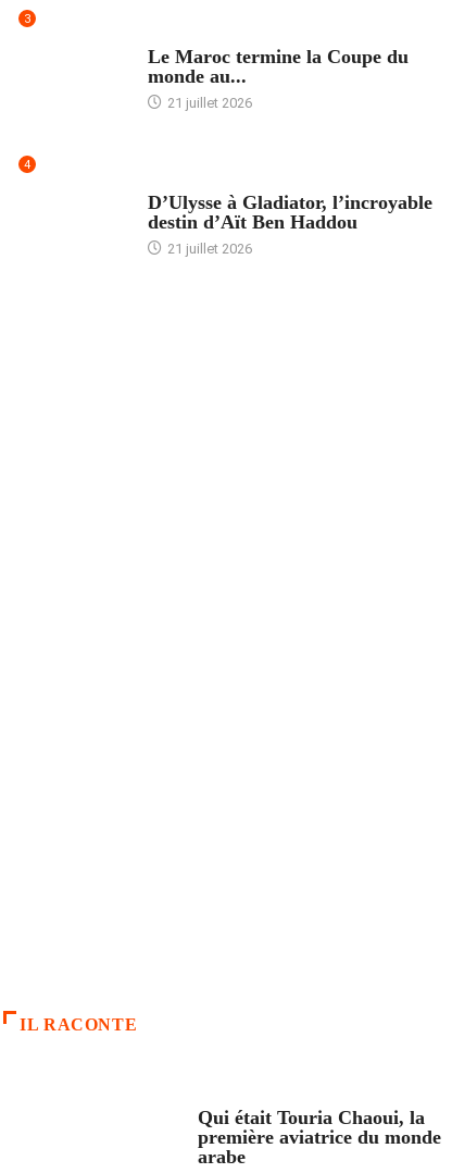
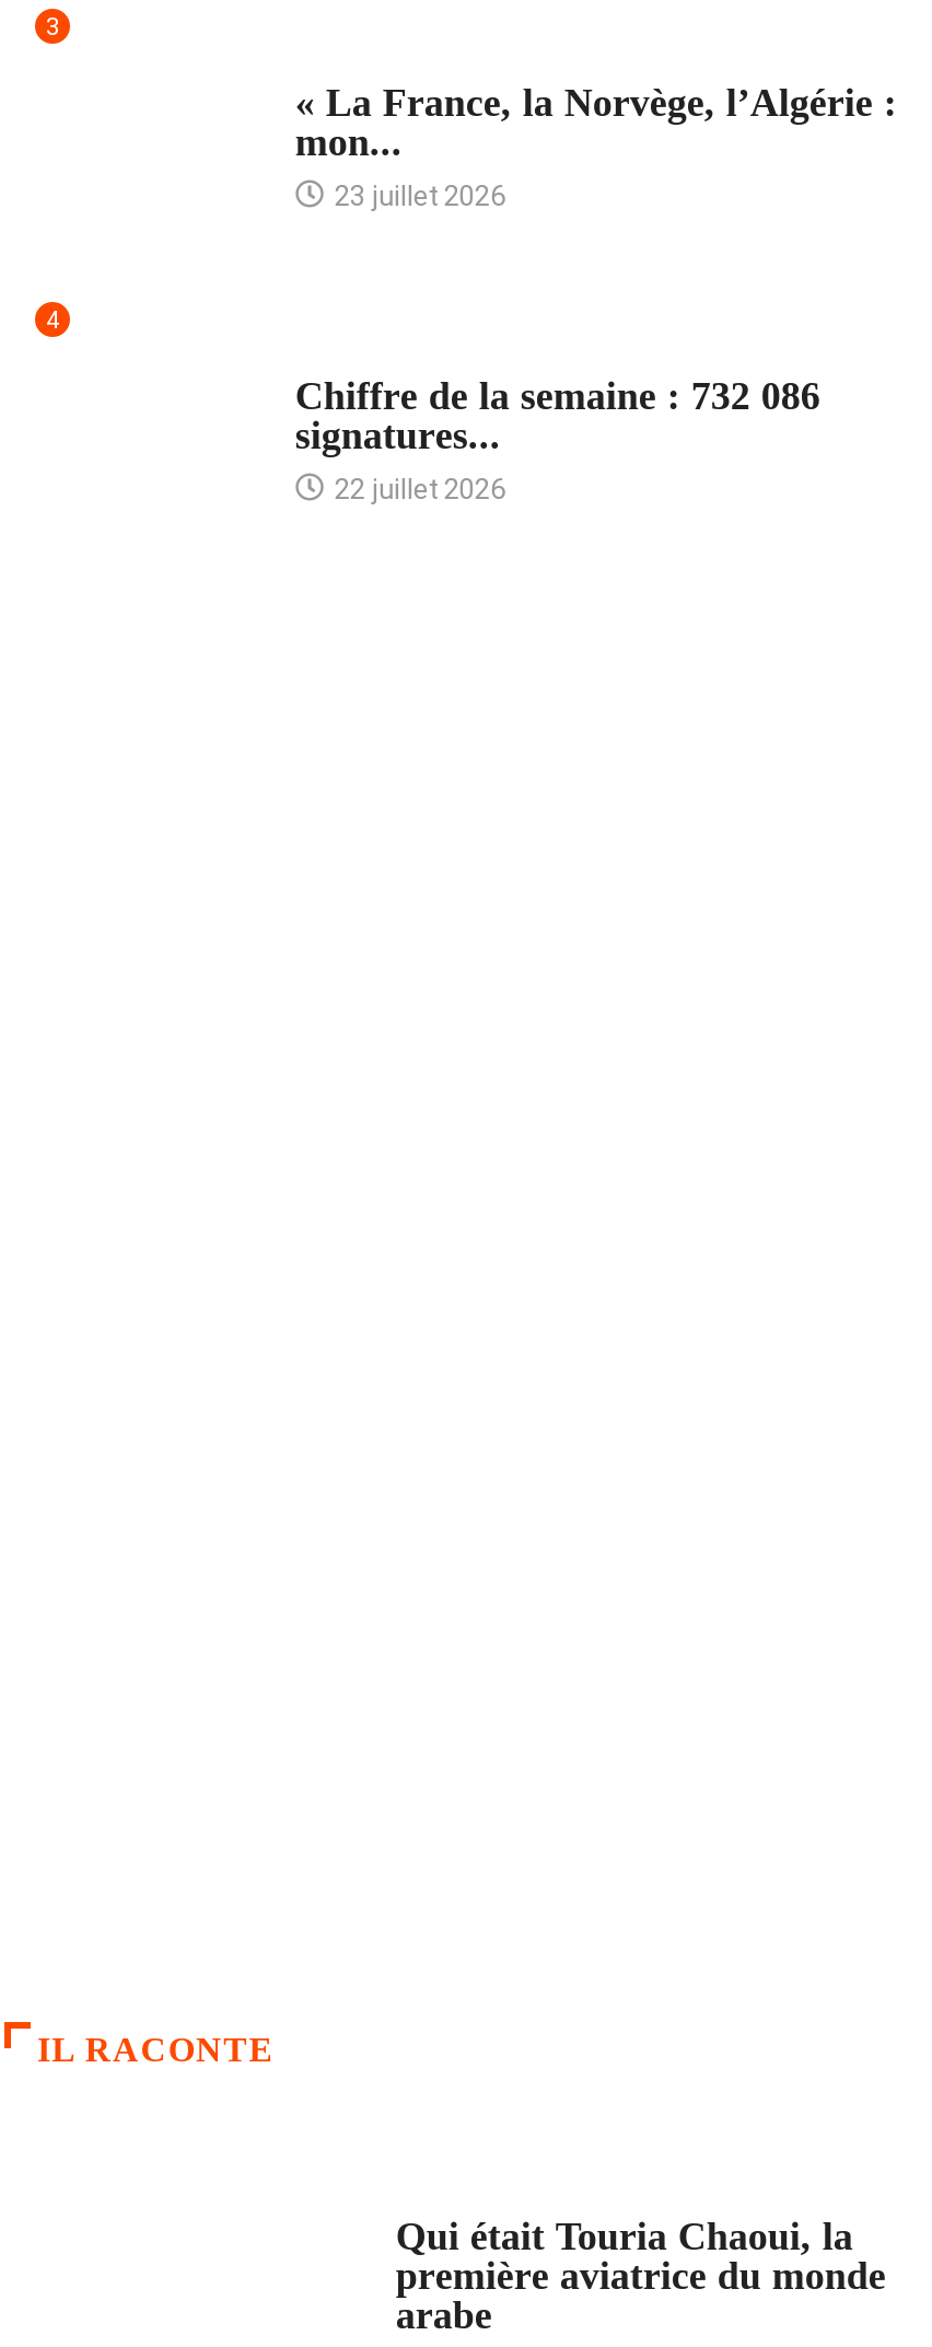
- Le Maroc termine la Coupe du
- monde au...
- 21 juillet 2026
+ « La France, la Norvège, l’Algérie :
+ mon...
+ 23 juillet 2026

- D’Ulysse à Gladiator, l’incroyable
- destin d’Aït Ben Haddou
- 21 juillet 2026
+ Chiffre de la semaine : 732 086
+ signatures...
+ 22 juillet 2026
